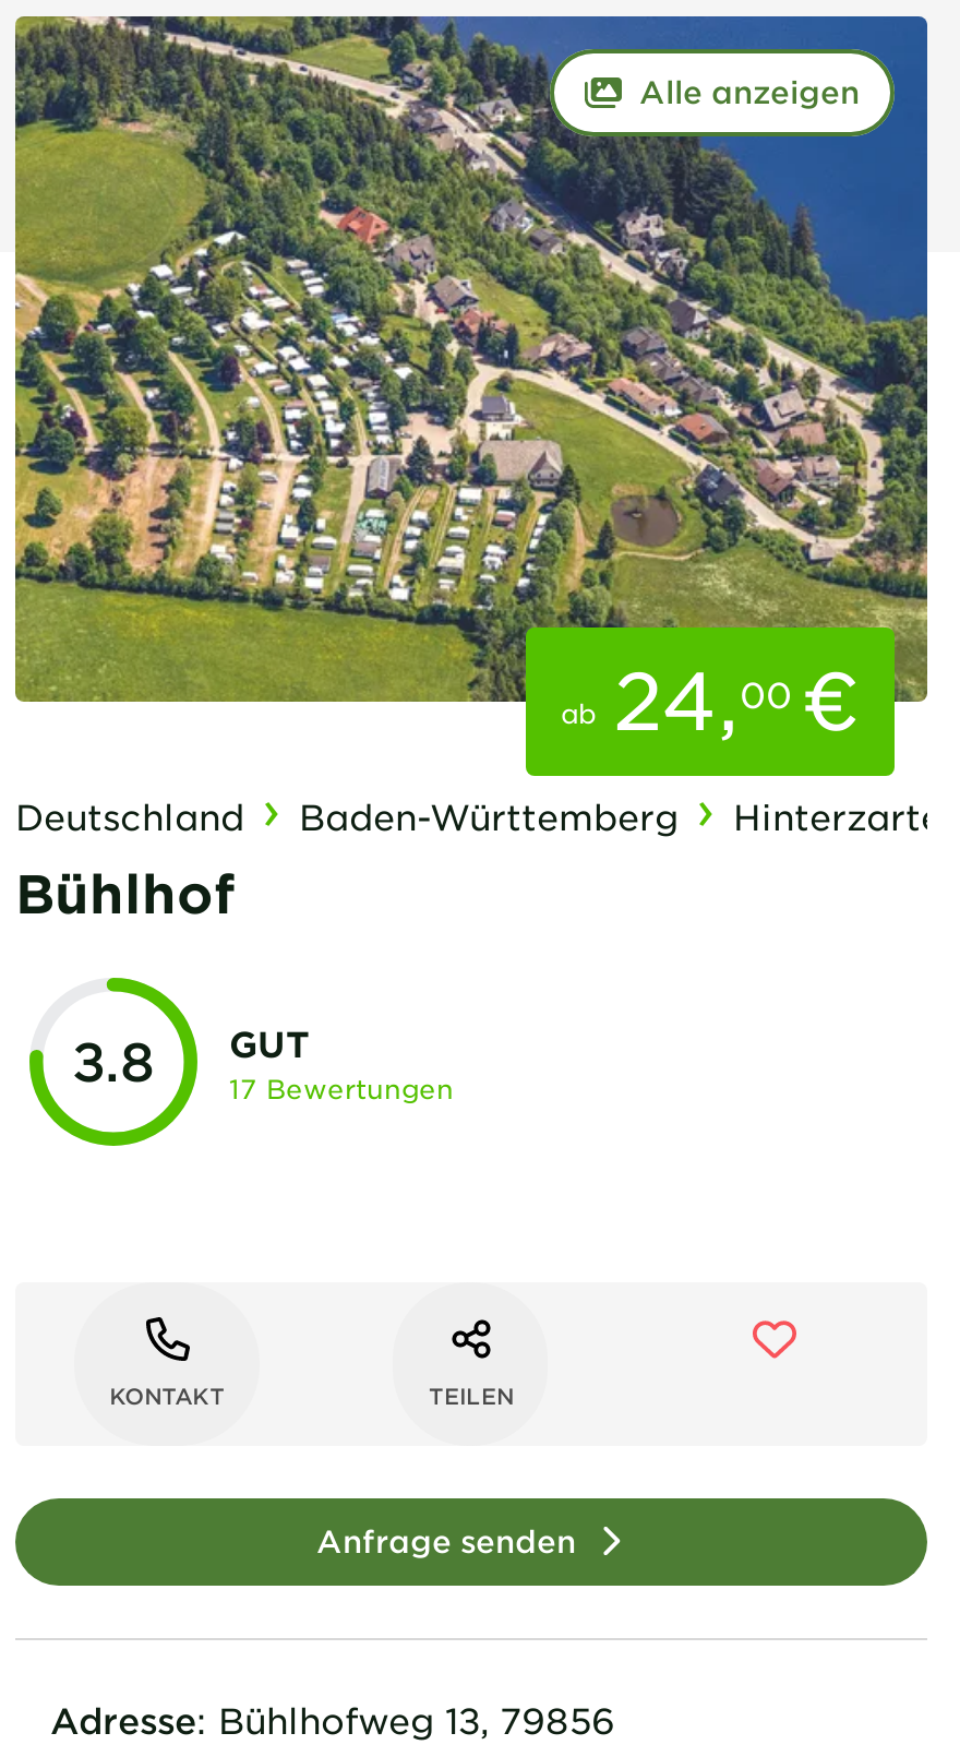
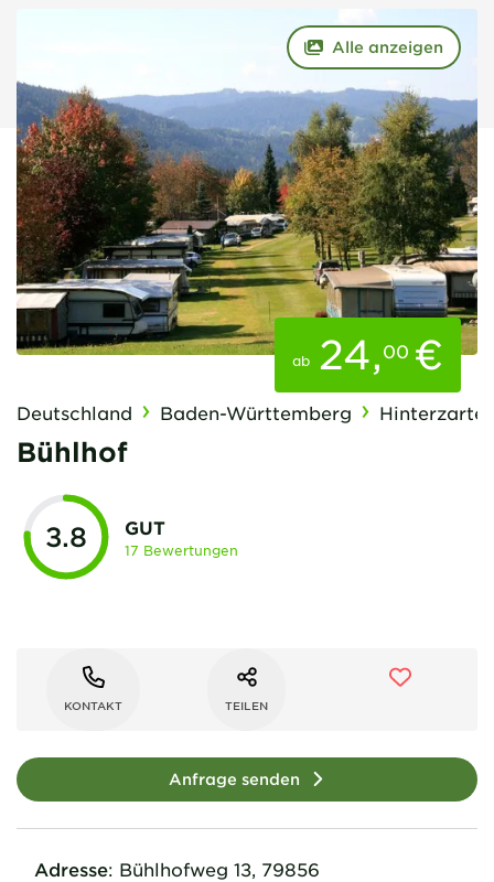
- [image]
+ [image]
